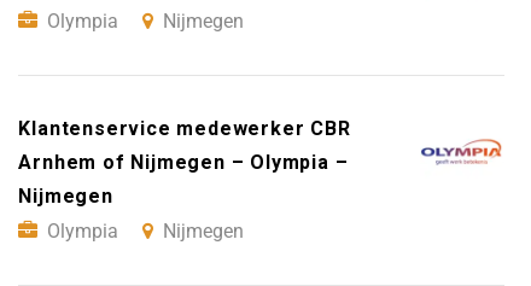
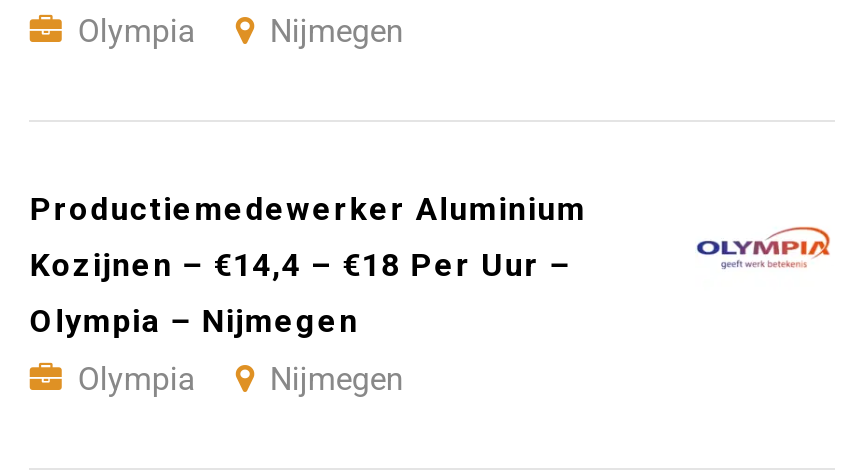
- Klantenservice medewerker CBR
+ Productiemedewerker Aluminium

- Arnhem of Nijmegen – Olympia –
+ Kozijnen – €14,4 – €18 Per Uur –

- Nijmegen
+ Olympia – Nijmegen
